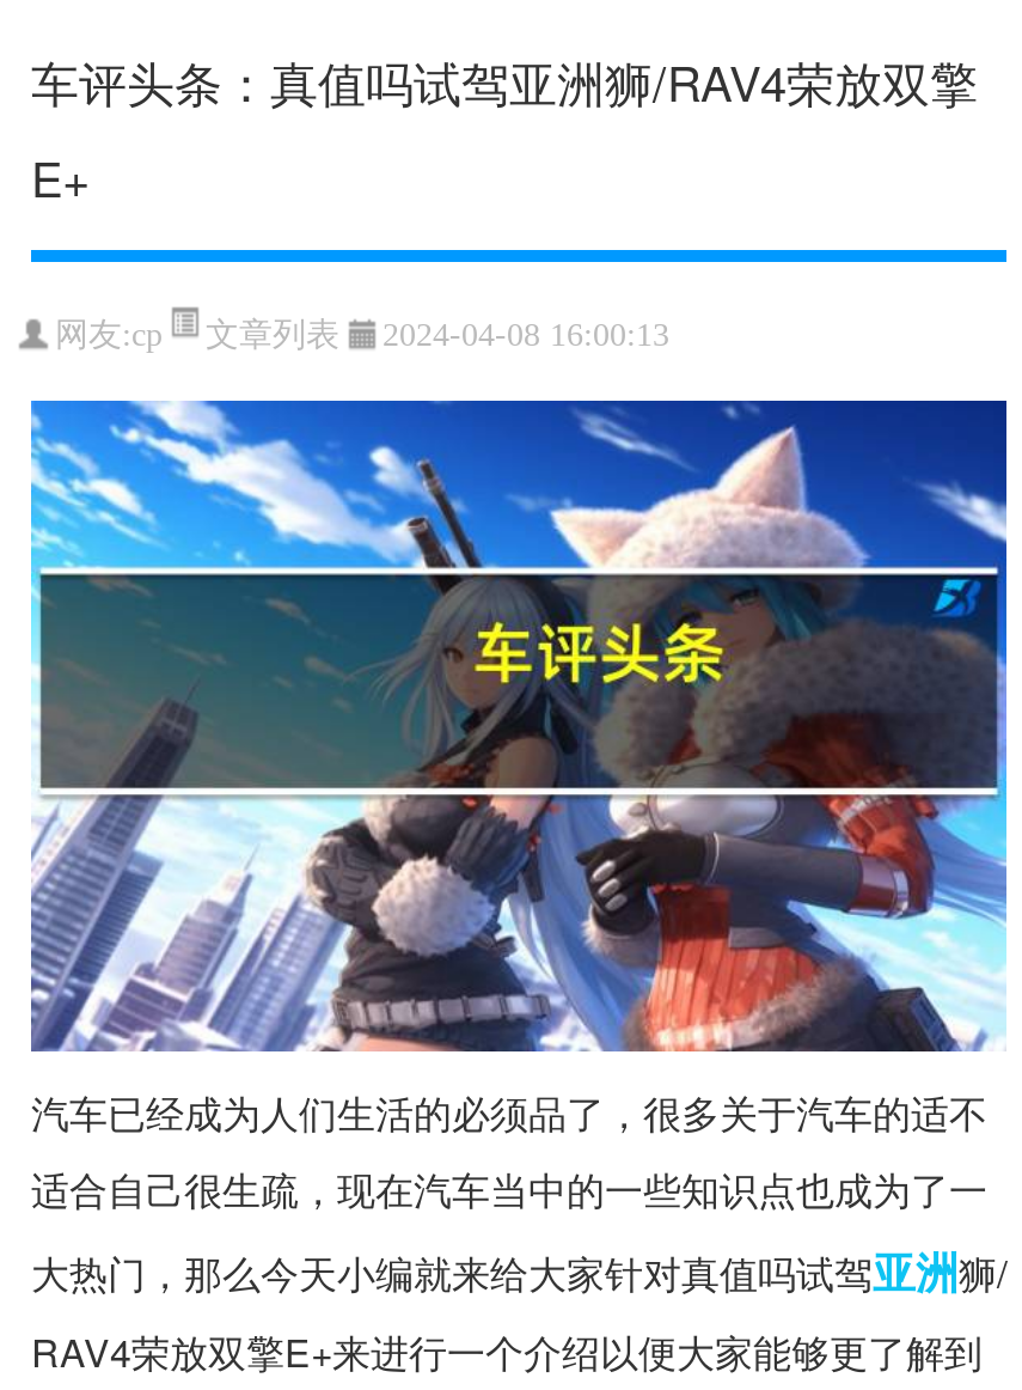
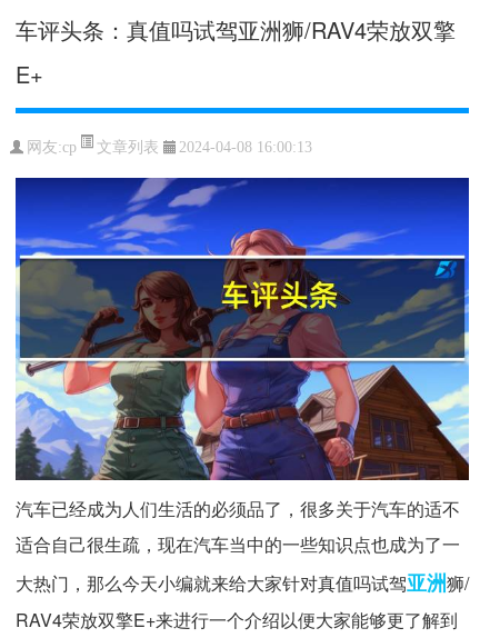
- [image]
+ [image]
